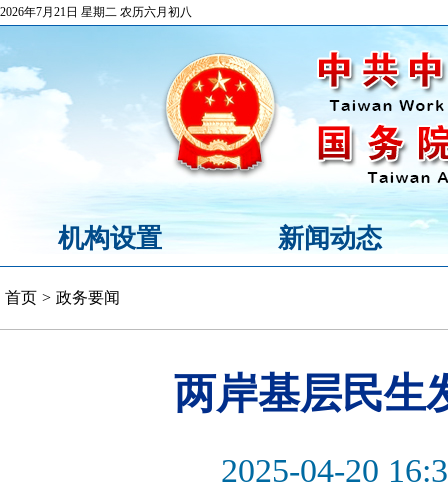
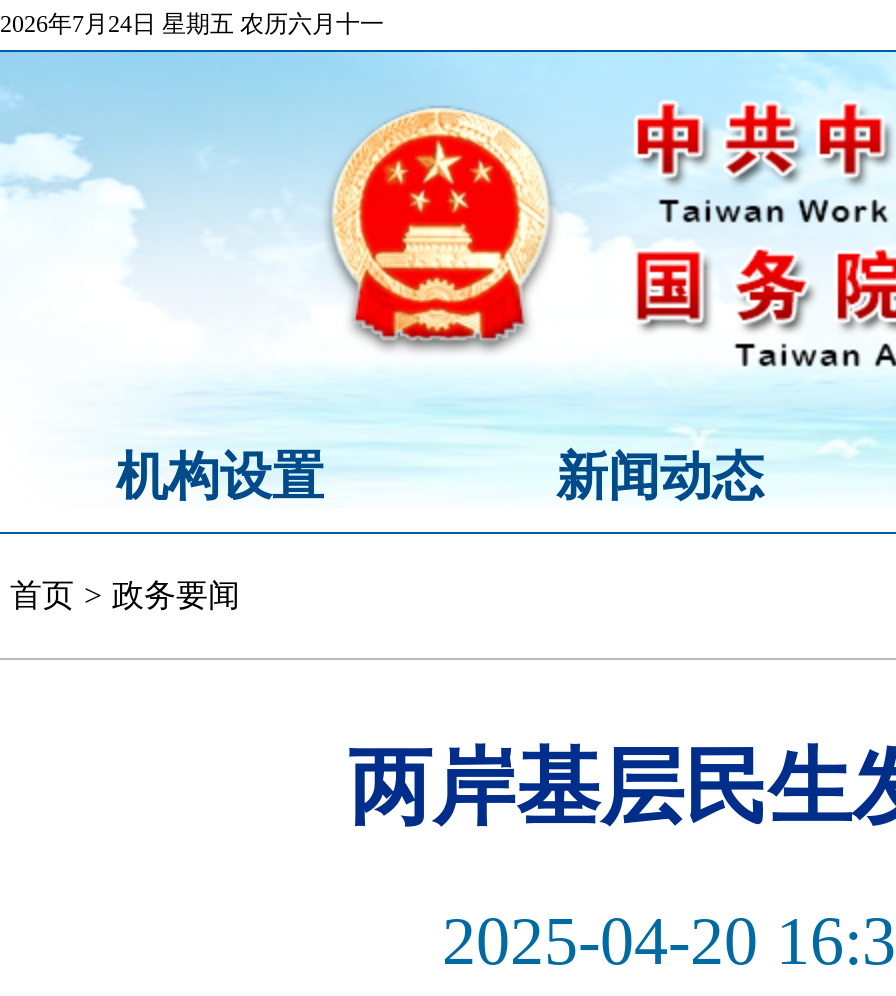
- 2026年7月21日 星期二 农历六月初八
+ 2026年7月24日 星期五 农历六月十一
